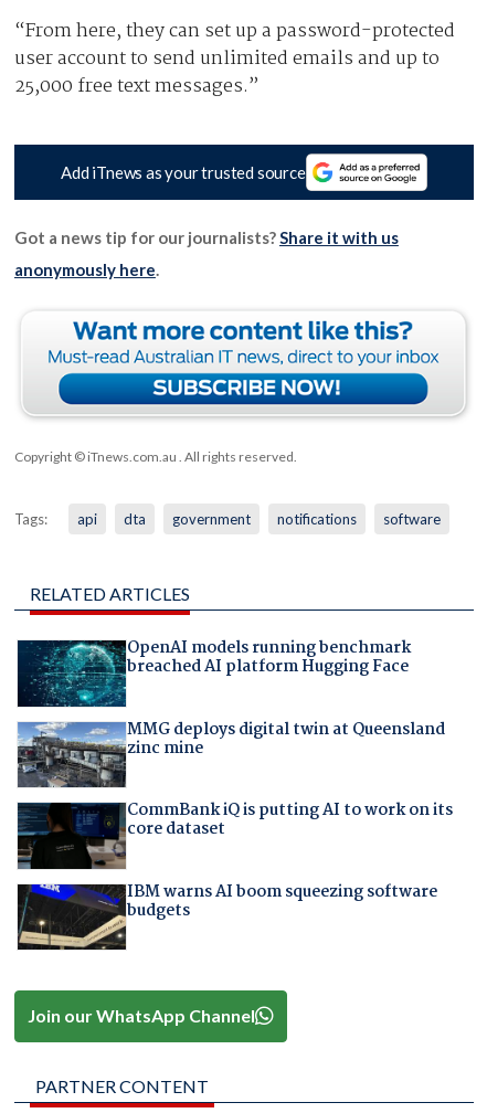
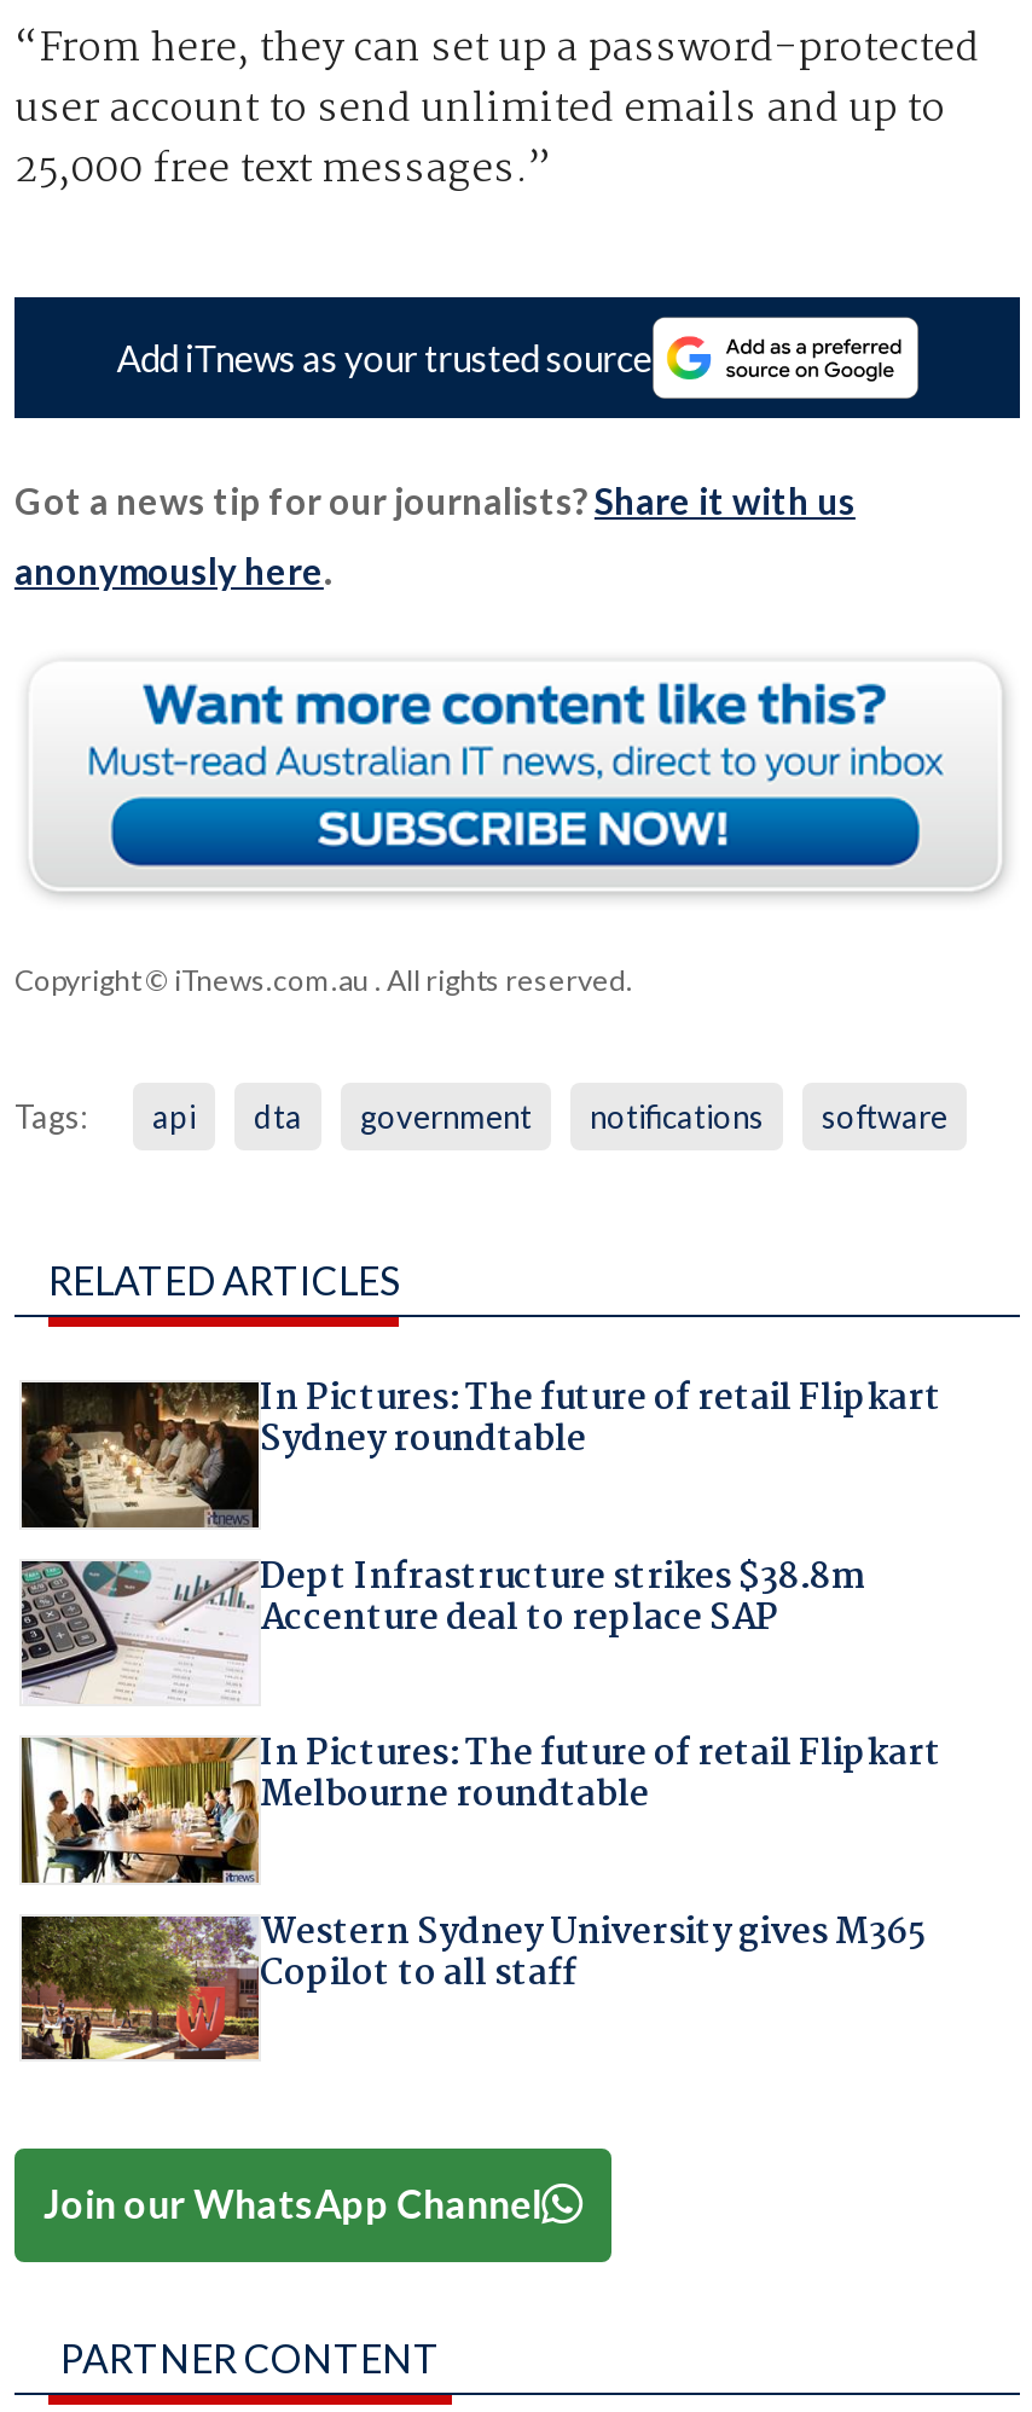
- [image]
- OpenAI models running benchmark
- breached AI platform Hugging Face
+ [image]
+ In Pictures: The future of retail Flipkart
+ Sydney roundtable

- [image]
- MMG deploys digital twin at Queensland
- zinc mine
+ [image]
+ Dept Infrastructure strikes $38.8m
+ Accenture deal to replace SAP

- [image]
- CommBank iQ is putting AI to work on its
- core dataset
+ [image]
+ In Pictures: The future of retail Flipkart
+ Melbourne roundtable

- [image]
- IBM warns AI boom squeezing software
- budgets
+ [image]
+ Western Sydney University gives M365
+ Copilot to all staff
